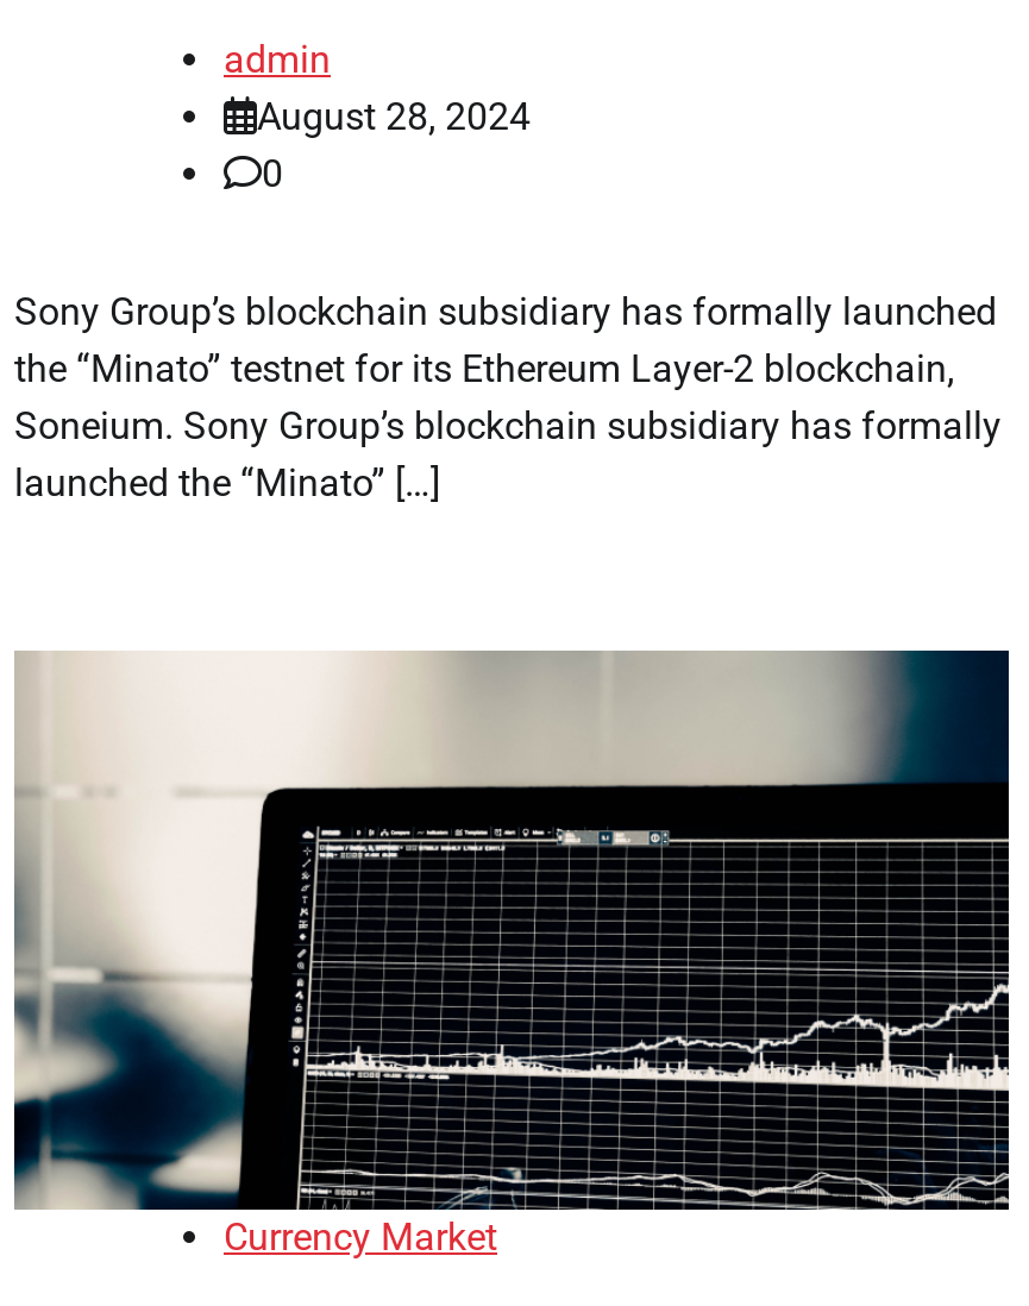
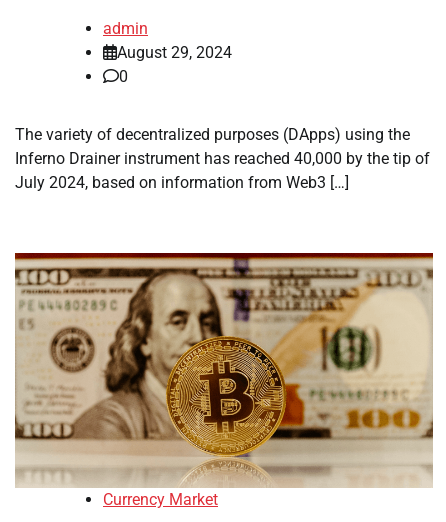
- August 28, 2024
+ August 29, 2024

- Sony Group’s blockchain subsidiary has formally launched
- the “Minato” testnet for its Ethereum Layer-2 blockchain,
- Soneium. Sony Group’s blockchain subsidiary has formally
- launched the “Minato” […]
+ The variety of decentralized purposes (DApps) using the
+ Inferno Drainer instrument has reached 40,000 by the tip of
+ July 2024, based on information from Web3 […]

- [image]
+ [image]
